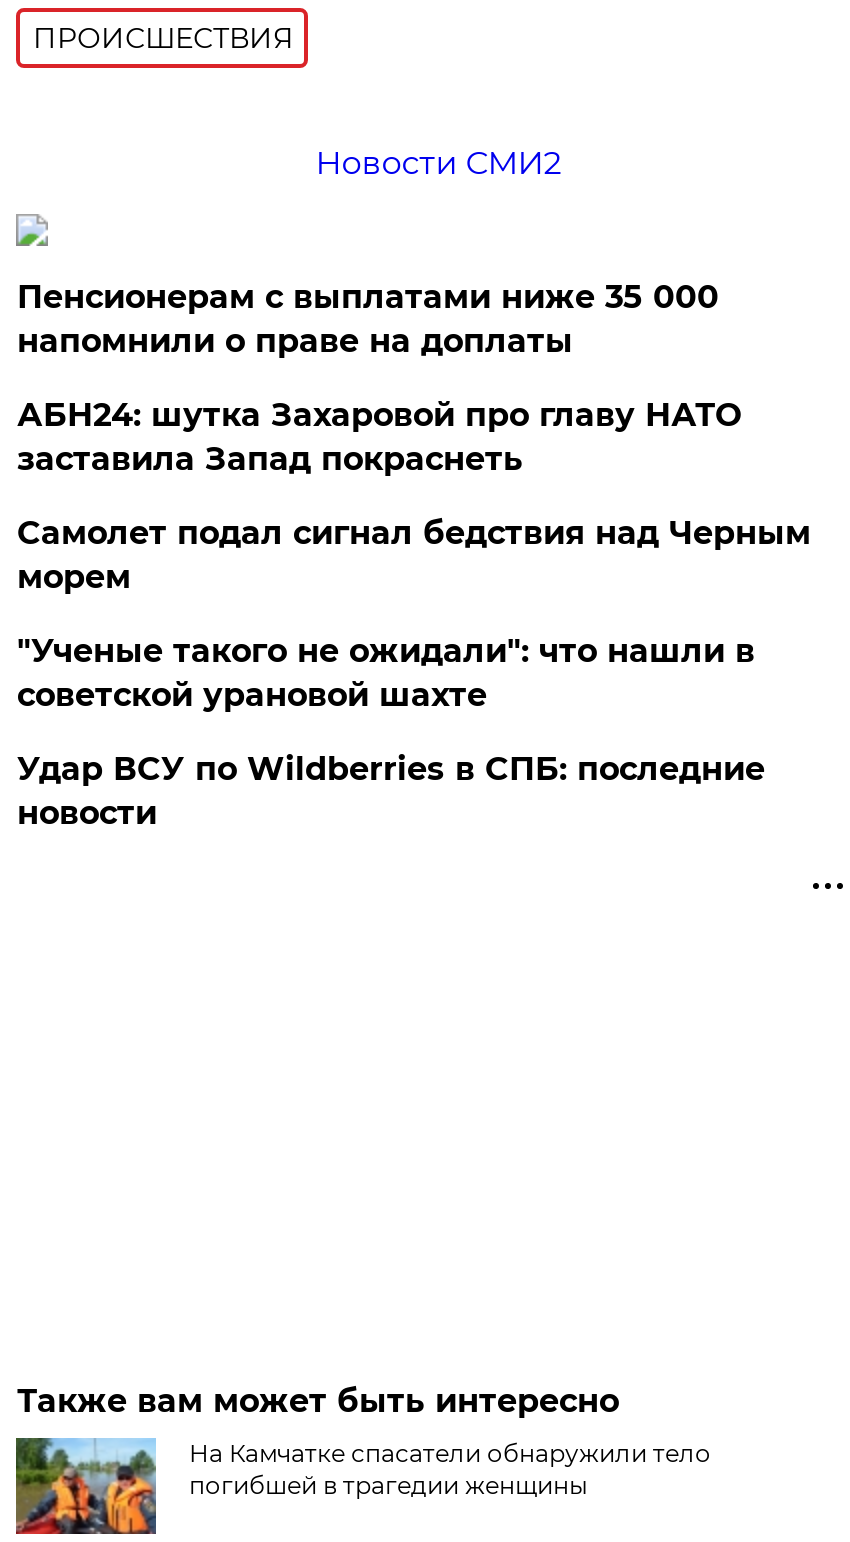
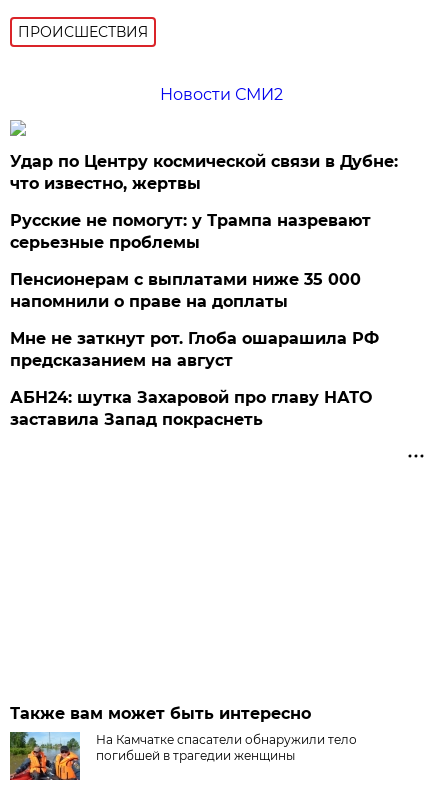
+ Удар по Центру космической связи в Дубне:
+ что известно, жертвы
+ Русские не помогут: у Трампа назревают
+ серьезные проблемы

moved down: Пенсионерам с выплатами ниже 35 000 | напомнили о праве на доплаты

+ Мне не заткнут рот. Глоба ошарашила РФ
+ предсказанием на август

moved down: АБН24: шутка Захаровой про главу НАТО | заставила Запад покраснеть

- Самолет подал сигнал бедствия над Черным
- морем
- "Ученые такого не ожидали": что нашли в
- советской урановой шахте
- Удар ВСУ по Wildberries в СПБ: последние
- новости
